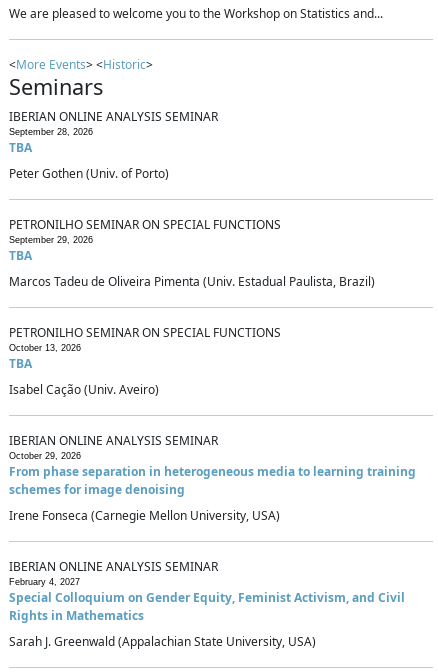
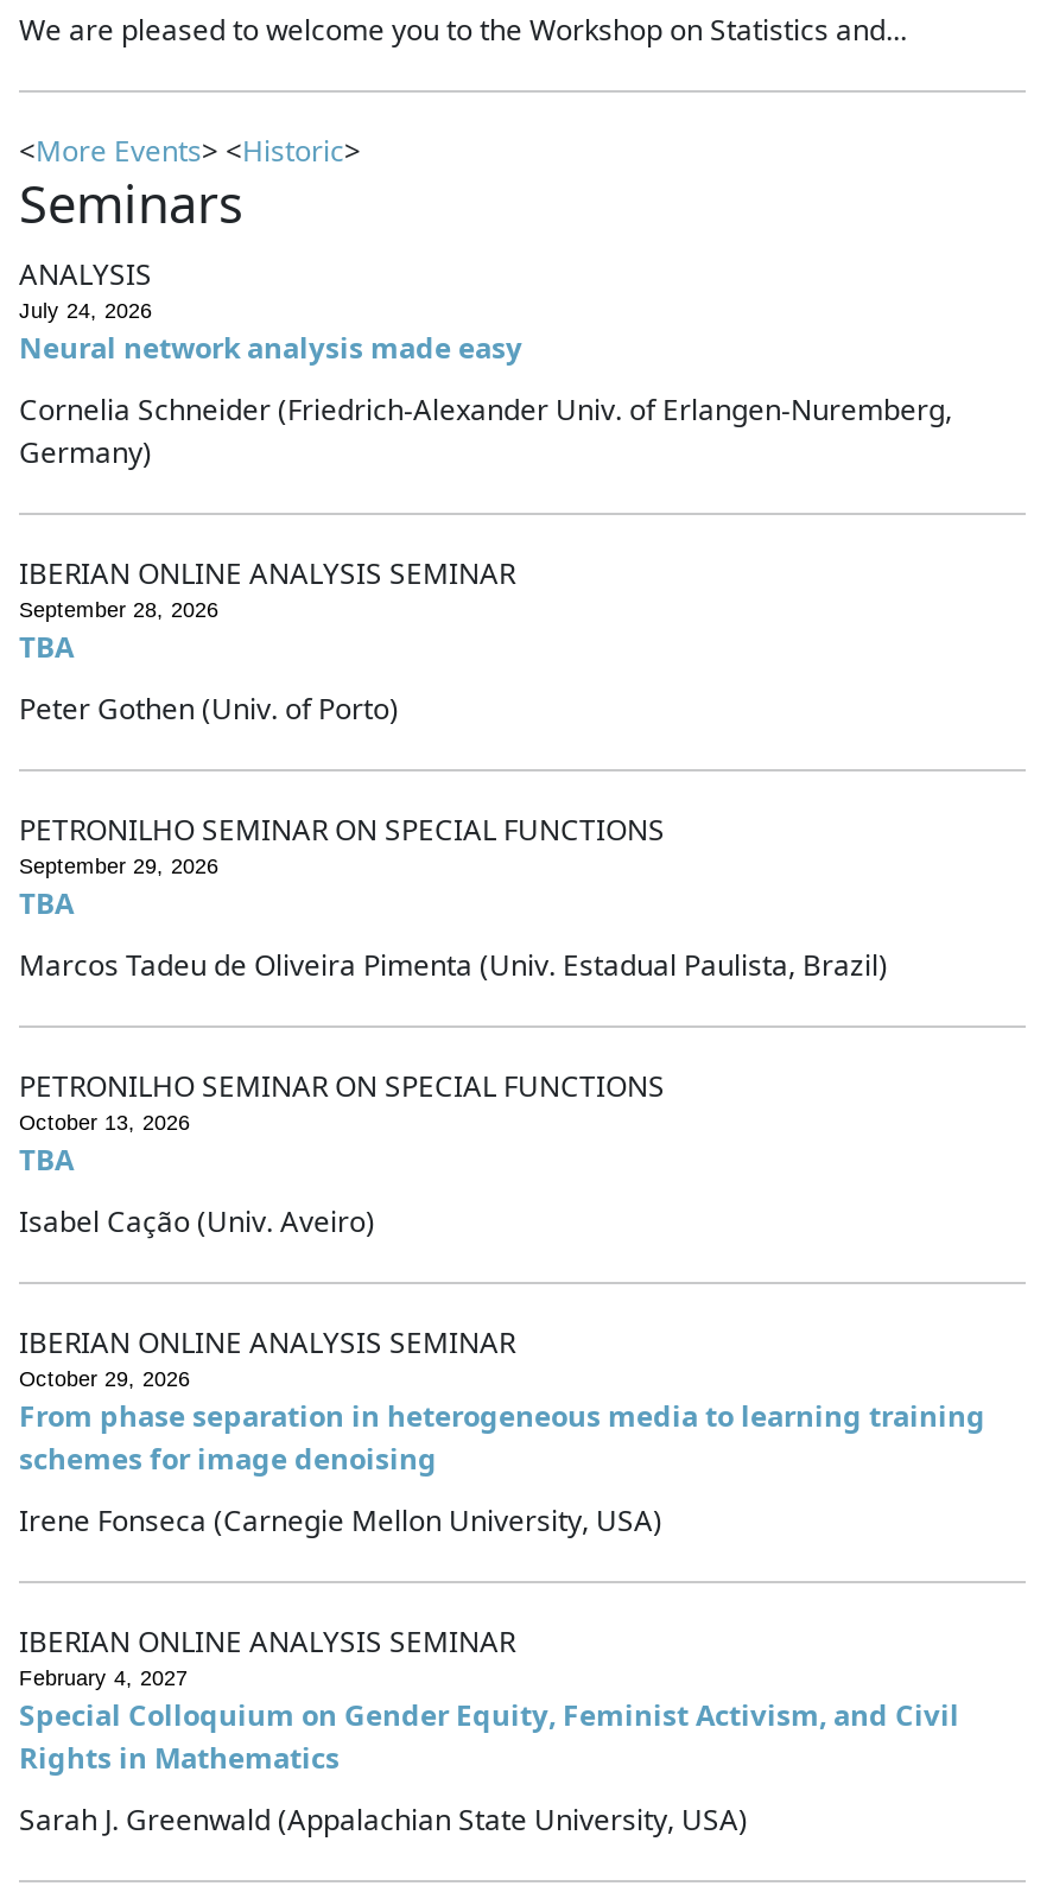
+ ANALYSIS
+ July 24, 2026
+ Neural network analysis made easy
+ Cornelia Schneider (Friedrich-Alexander Univ. of Erlangen-Nuremberg,
+ Germany)
